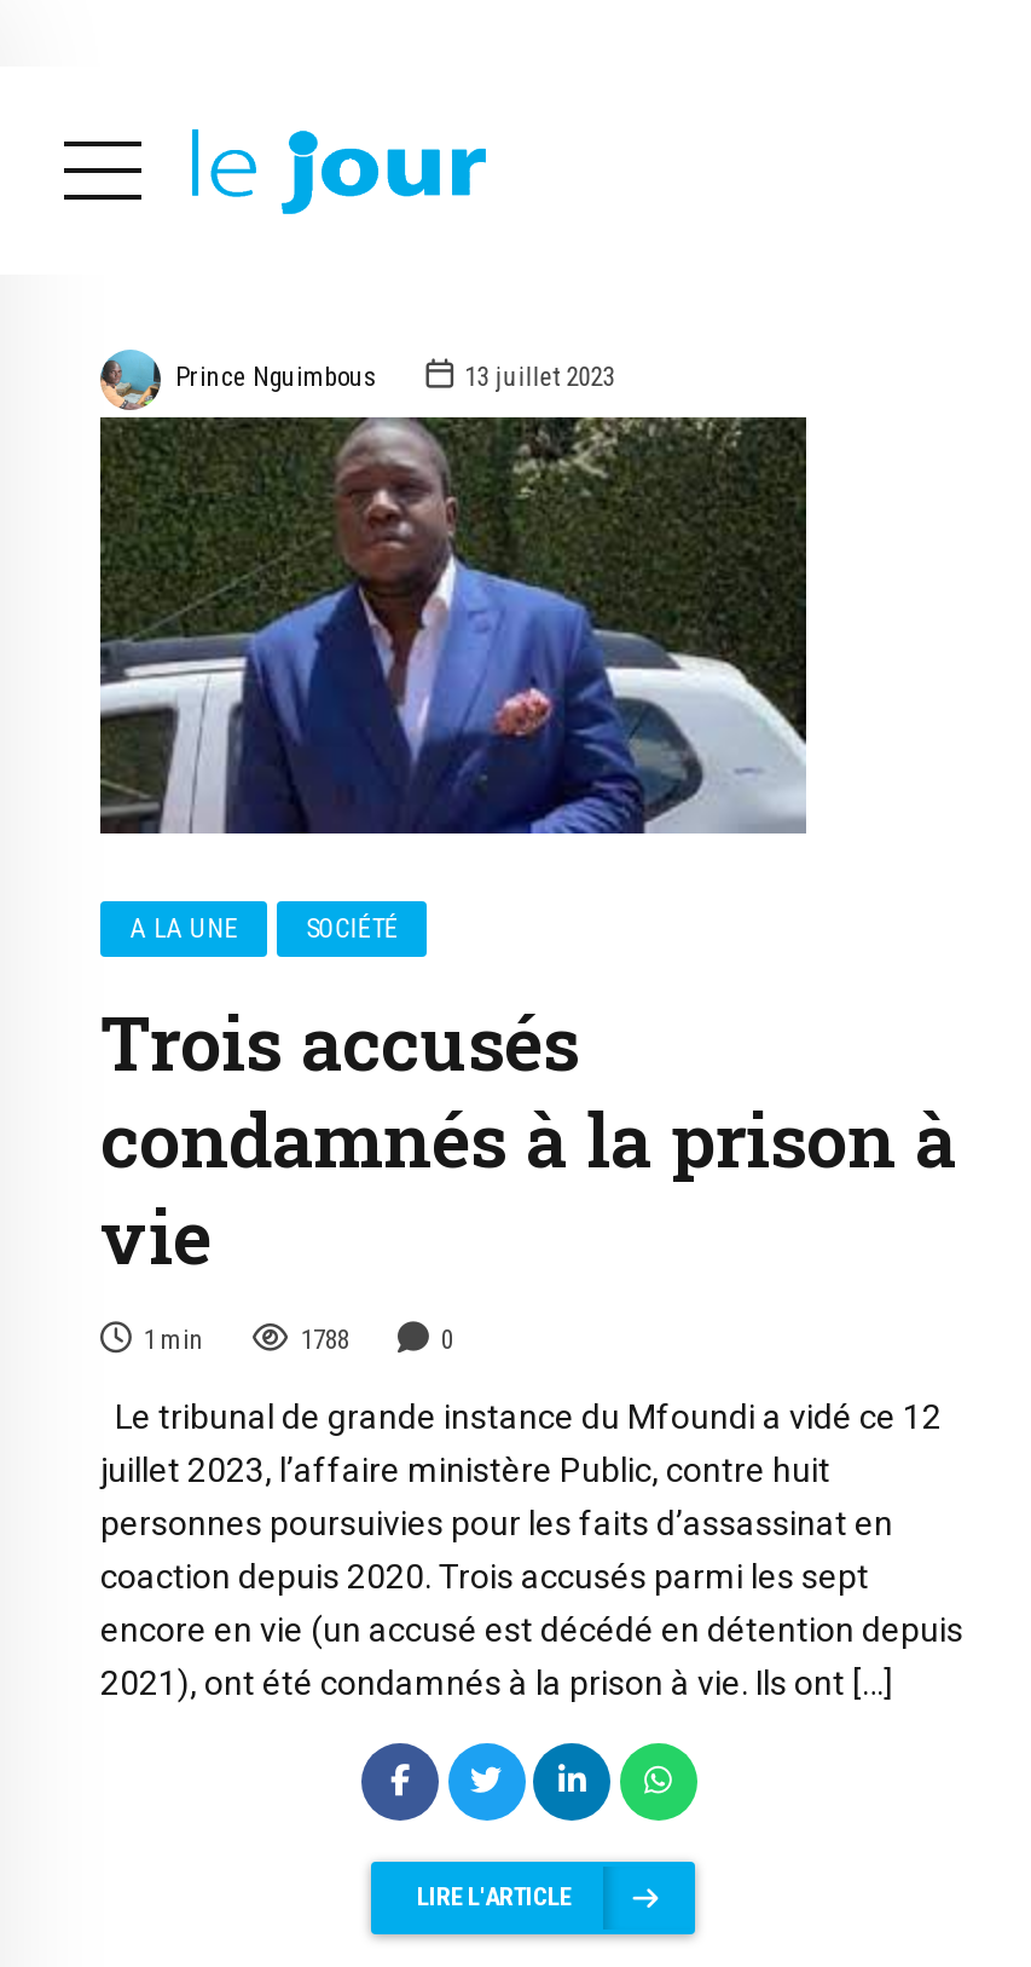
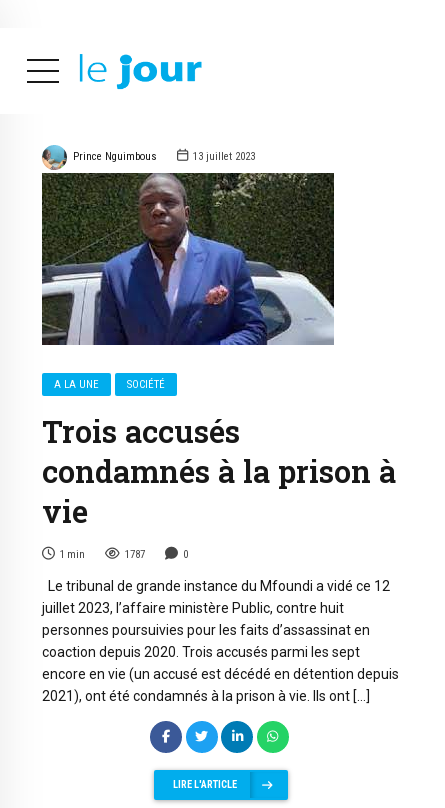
- 1788
+ 1787
